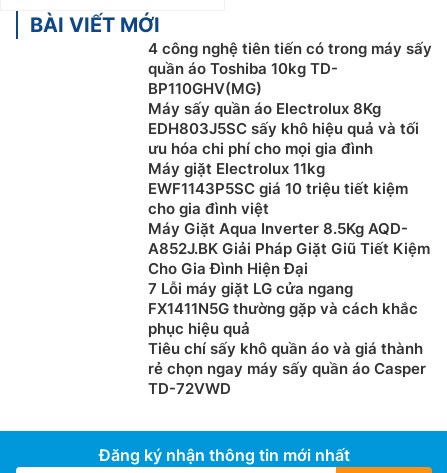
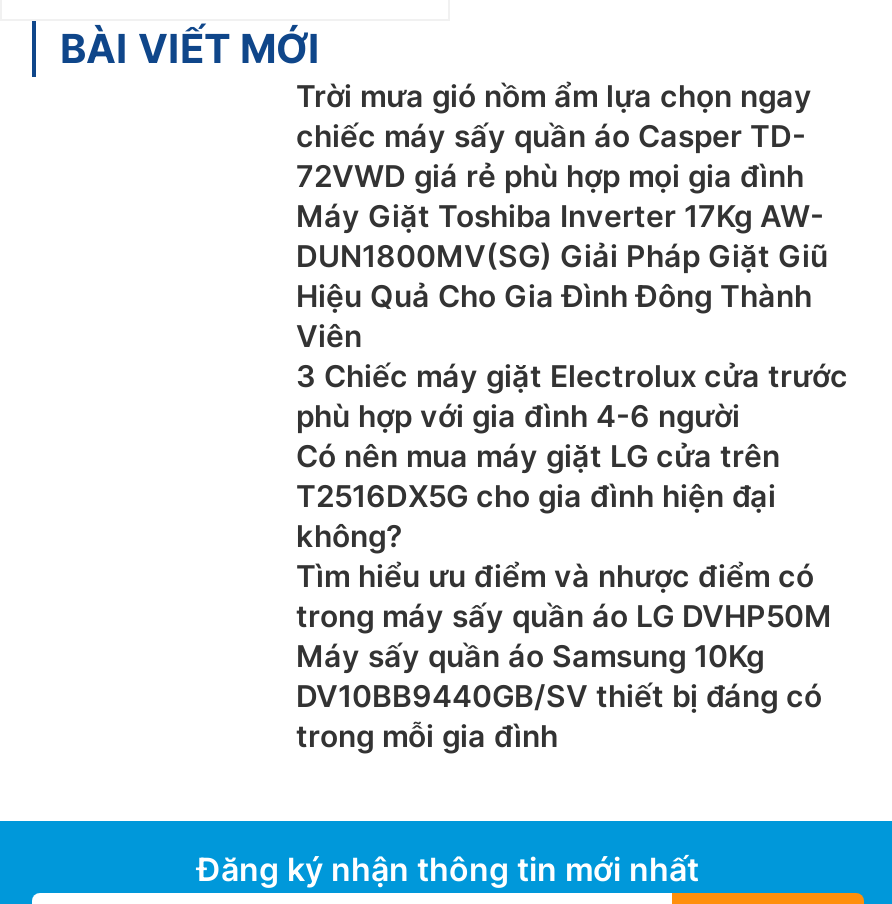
- 4 công nghệ tiên tiến có trong máy sấy
- quần áo Toshiba 10kg TD-
- BP110GHV(MG)
- Máy sấy quần áo Electrolux 8Kg
- EDH803J5SC sấy khô hiệu quả và tối
- ưu hóa chi phí cho mọi gia đình
- Máy giặt Electrolux 11kg
- EWF1143P5SC giá 10 triệu tiết kiệm
- cho gia đình việt
- Máy Giặt Aqua Inverter 8.5Kg AQD-
- A852J.BK Giải Pháp Giặt Giũ Tiết Kiệm
- Cho Gia Đình Hiện Đại
- 7 Lỗi máy giặt LG cửa ngang
- FX1411N5G thường gặp và cách khắc
- phục hiệu quả
- Tiêu chí sấy khô quần áo và giá thành
- rẻ chọn ngay máy sấy quần áo Casper
- TD-72VWD
+ Trời mưa gió nồm ẩm lựa chọn ngay
+ chiếc máy sấy quần áo Casper TD-
+ 72VWD giá rẻ phù hợp mọi gia đình
+ Máy Giặt Toshiba Inverter 17Kg AW-
+ DUN1800MV(SG) Giải Pháp Giặt Giũ
+ Hiệu Quả Cho Gia Đình Đông Thành
+ Viên
+ 3 Chiếc máy giặt Electrolux cửa trước
+ phù hợp với gia đình 4-6 người
+ Có nên mua máy giặt LG cửa trên
+ T2516DX5G cho gia đình hiện đại
+ không?
+ Tìm hiểu ưu điểm và nhược điểm có
+ trong máy sấy quần áo LG DVHP50M
+ Máy sấy quần áo Samsung 10Kg
+ DV10BB9440GB/SV thiết bị đáng có
+ trong mỗi gia đình
